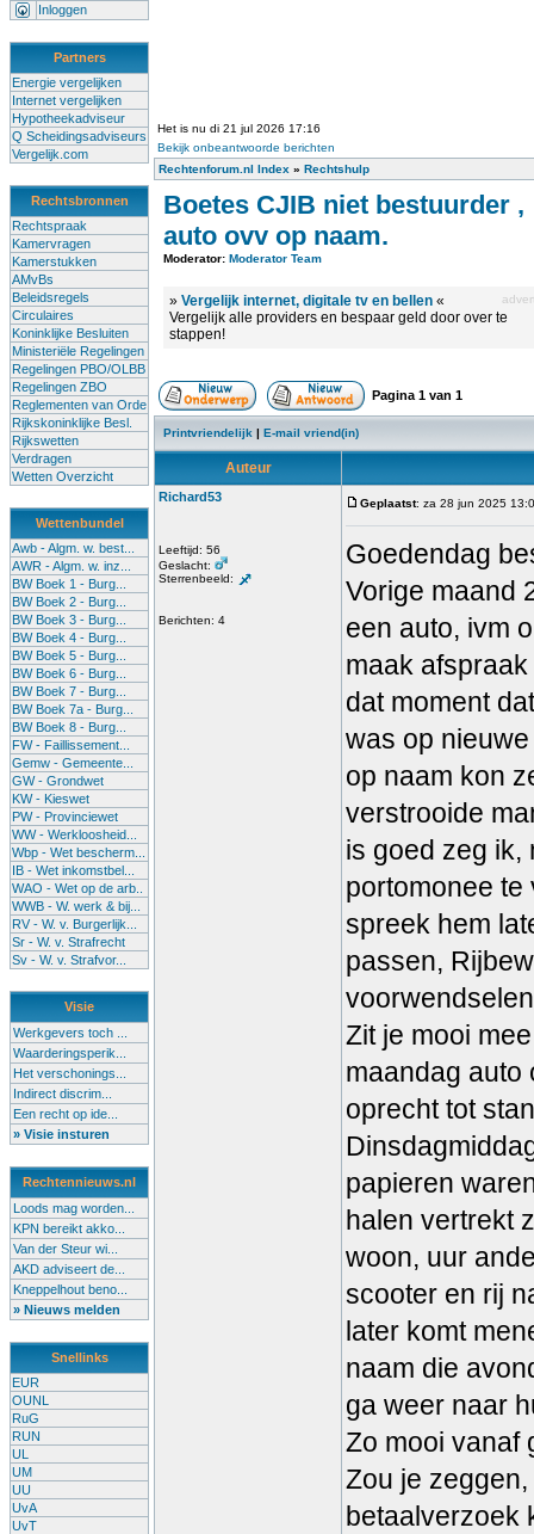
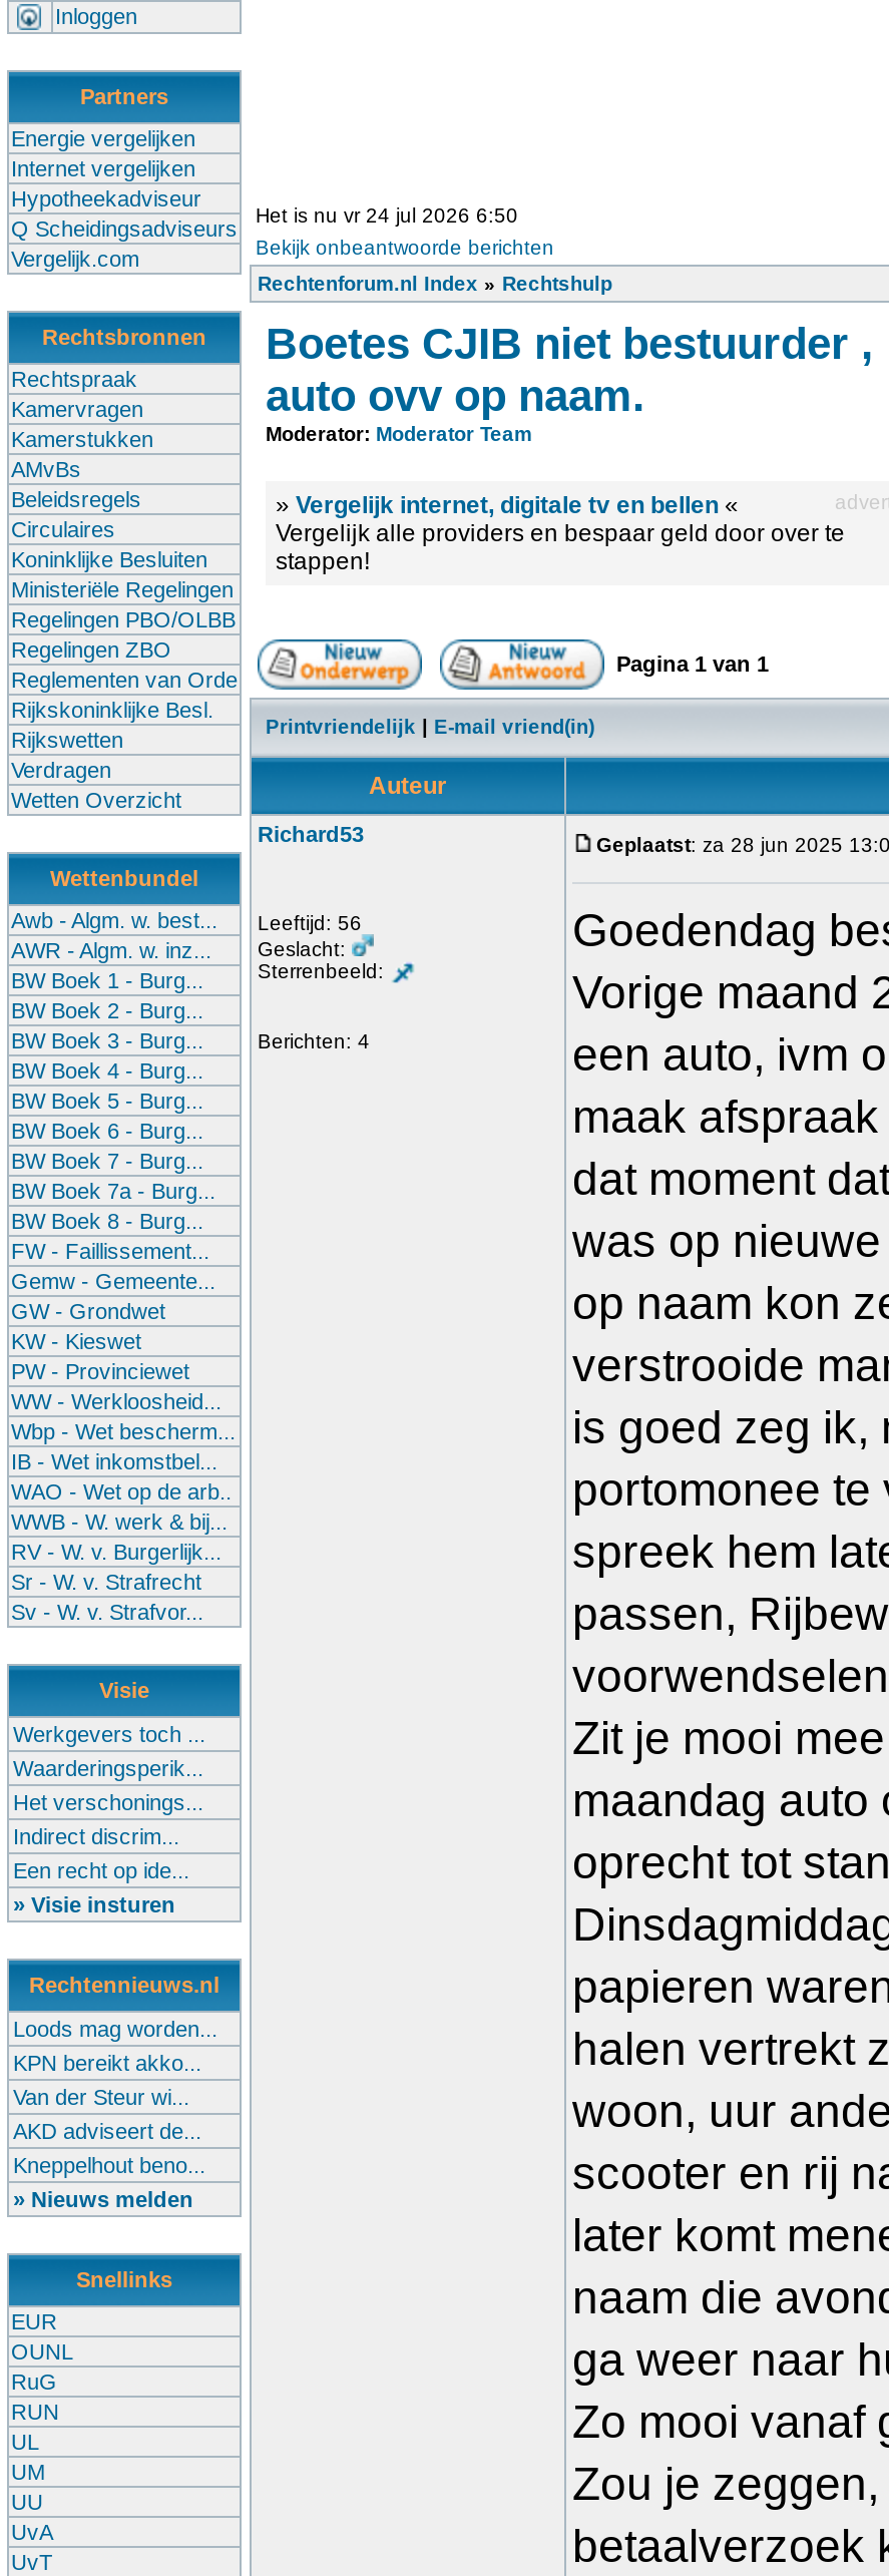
- Het is nu di 21 jul 2026 17:16
+ Het is nu vr 24 jul 2026 6:50
